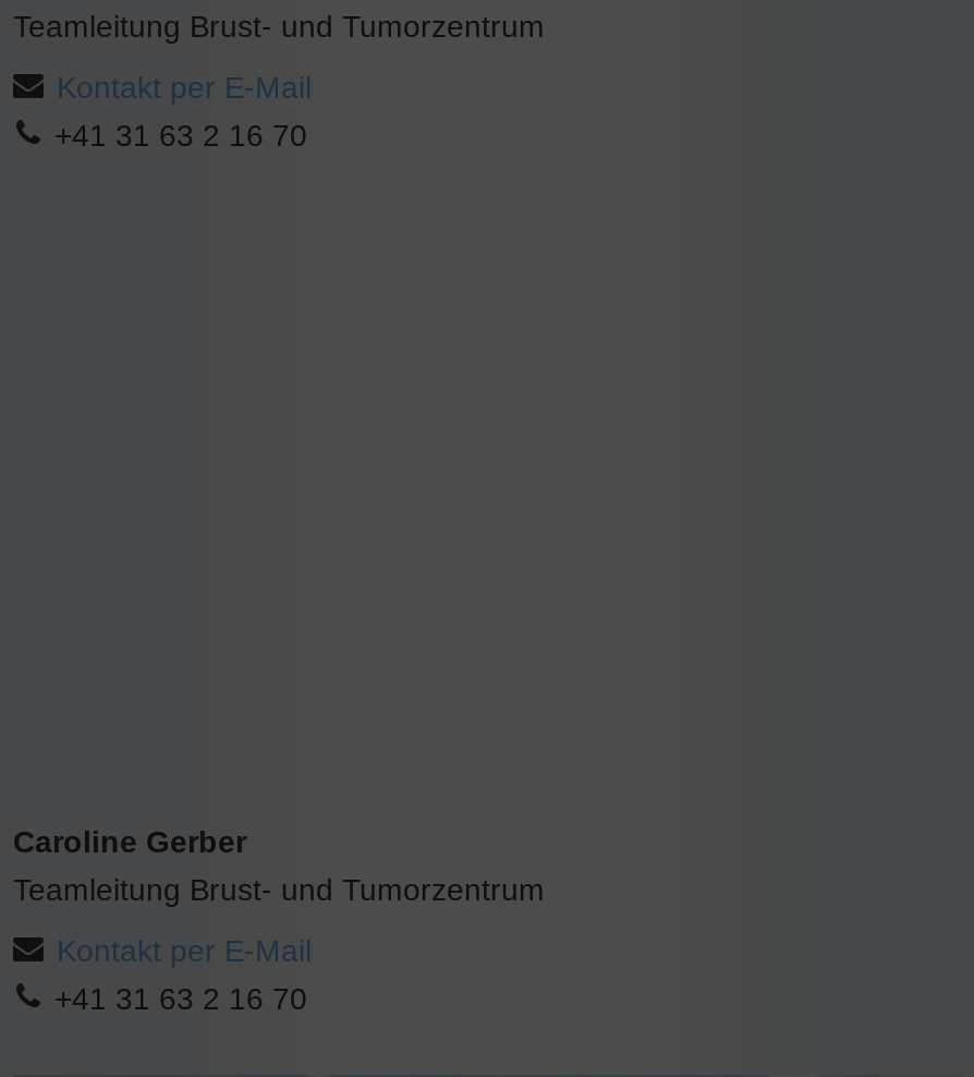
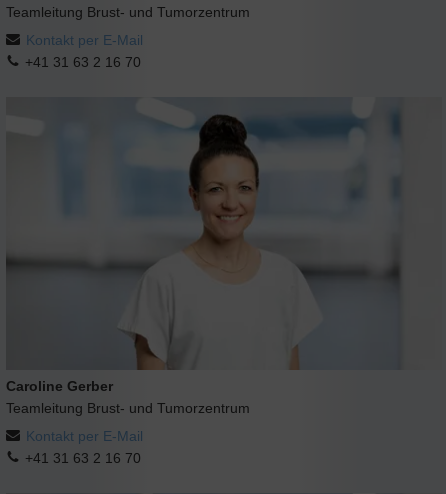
+ [image]
